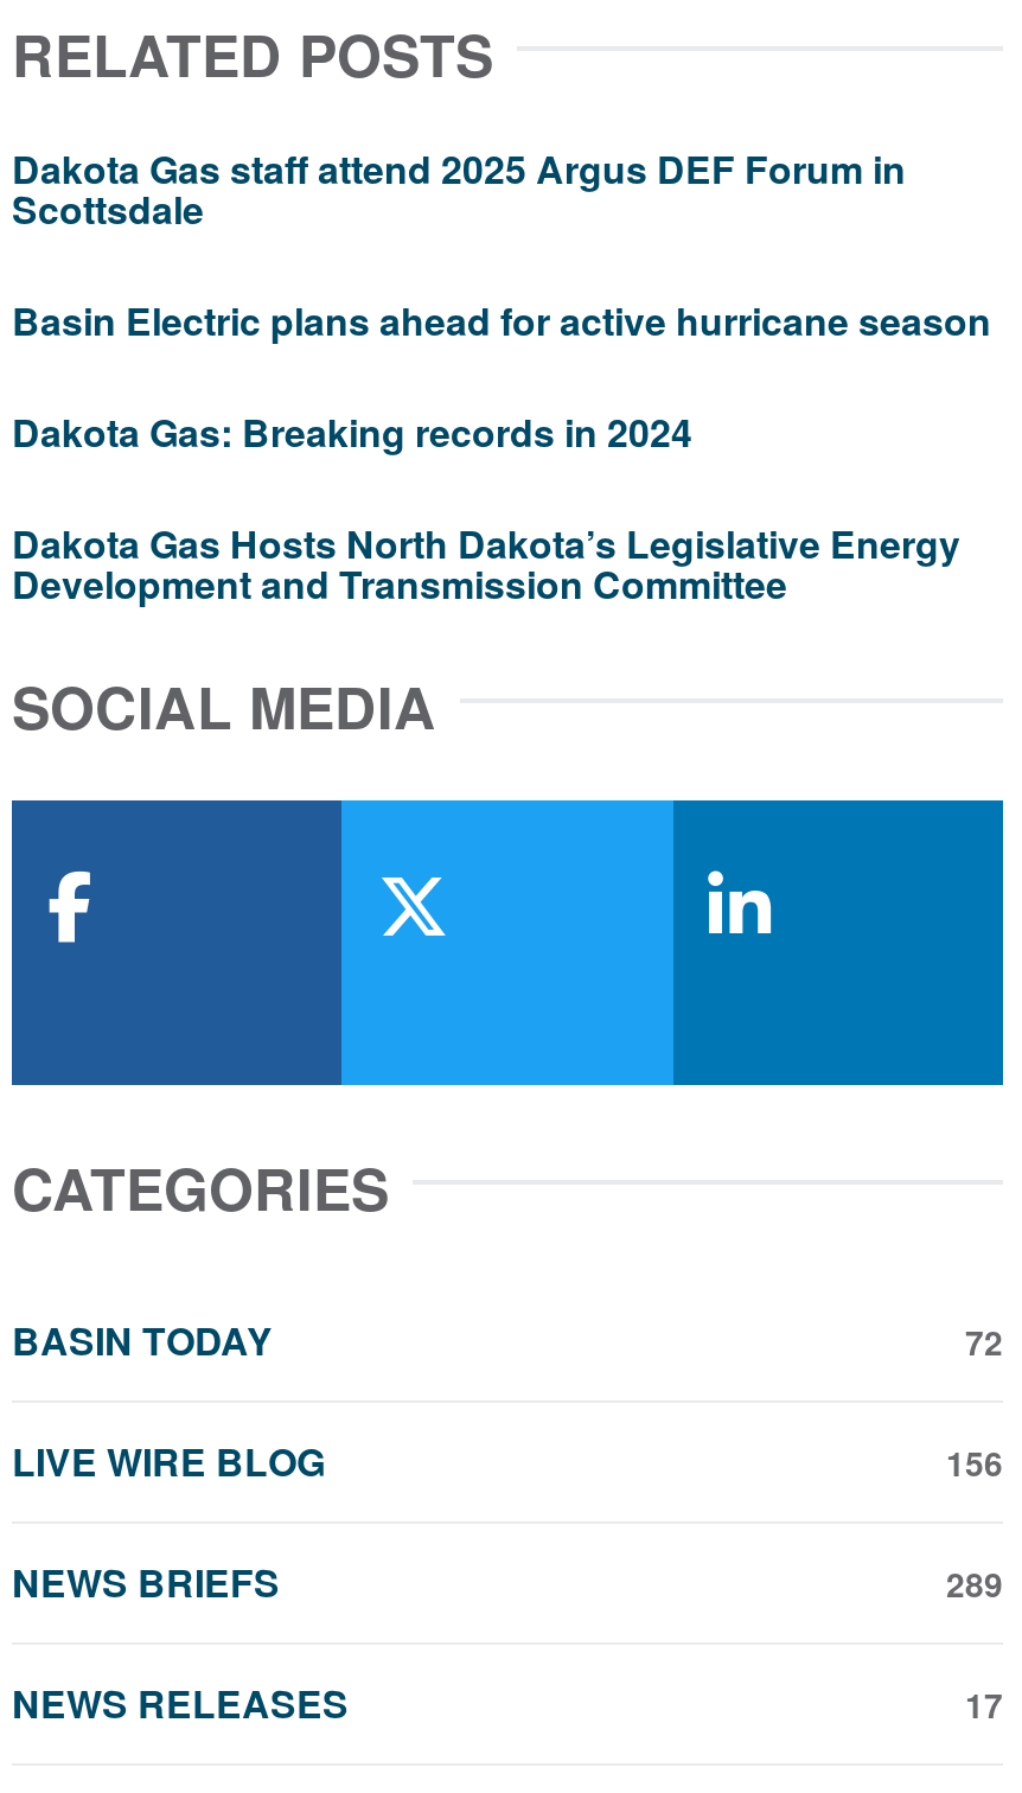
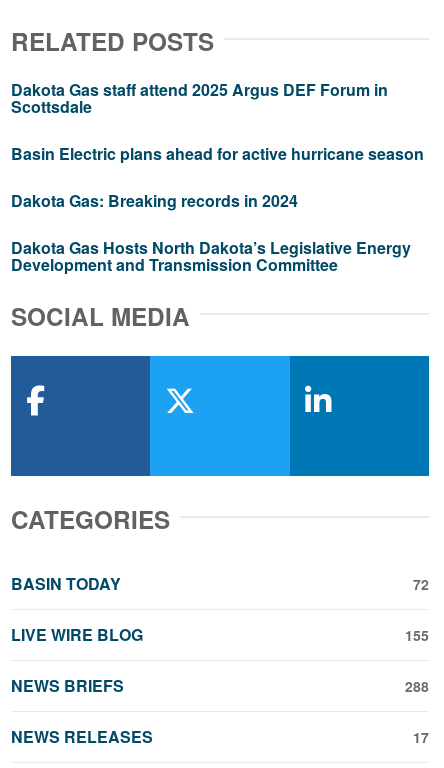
- 156
+ 155

- 289
+ 288
